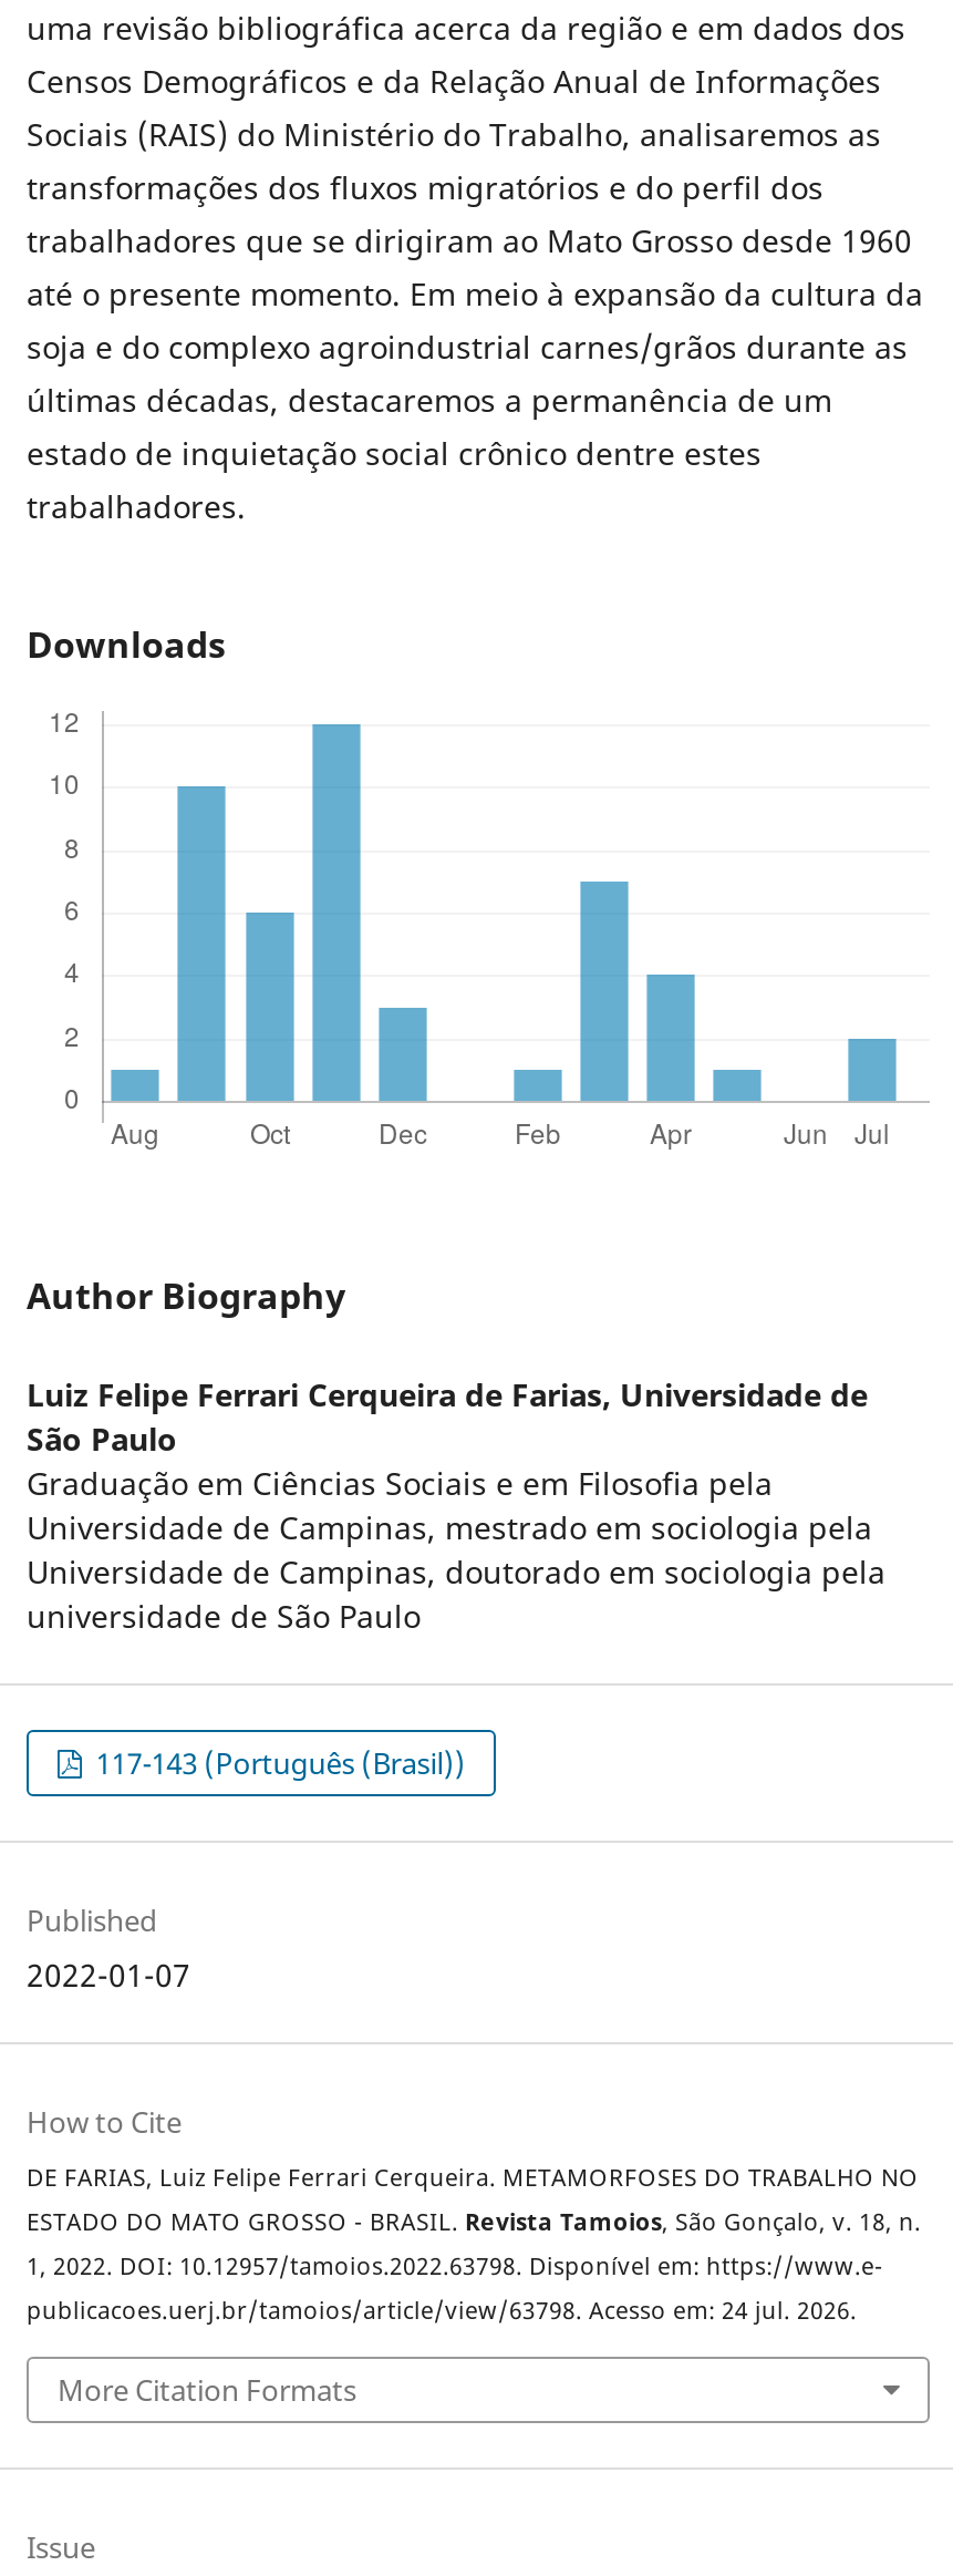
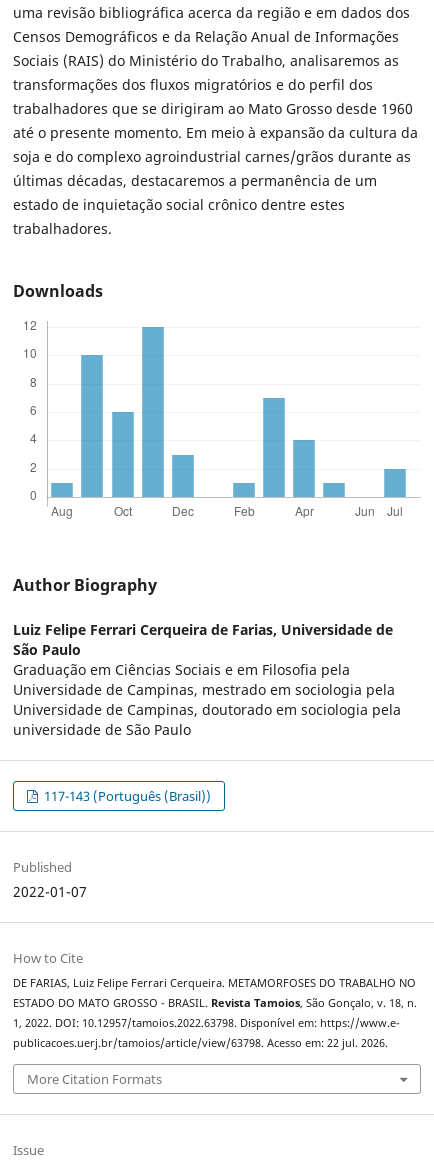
- publicacoes.uerj.br/tamoios/article/view/63798. Acesso em: 24 jul. 2026.
+ publicacoes.uerj.br/tamoios/article/view/63798. Acesso em: 22 jul. 2026.
